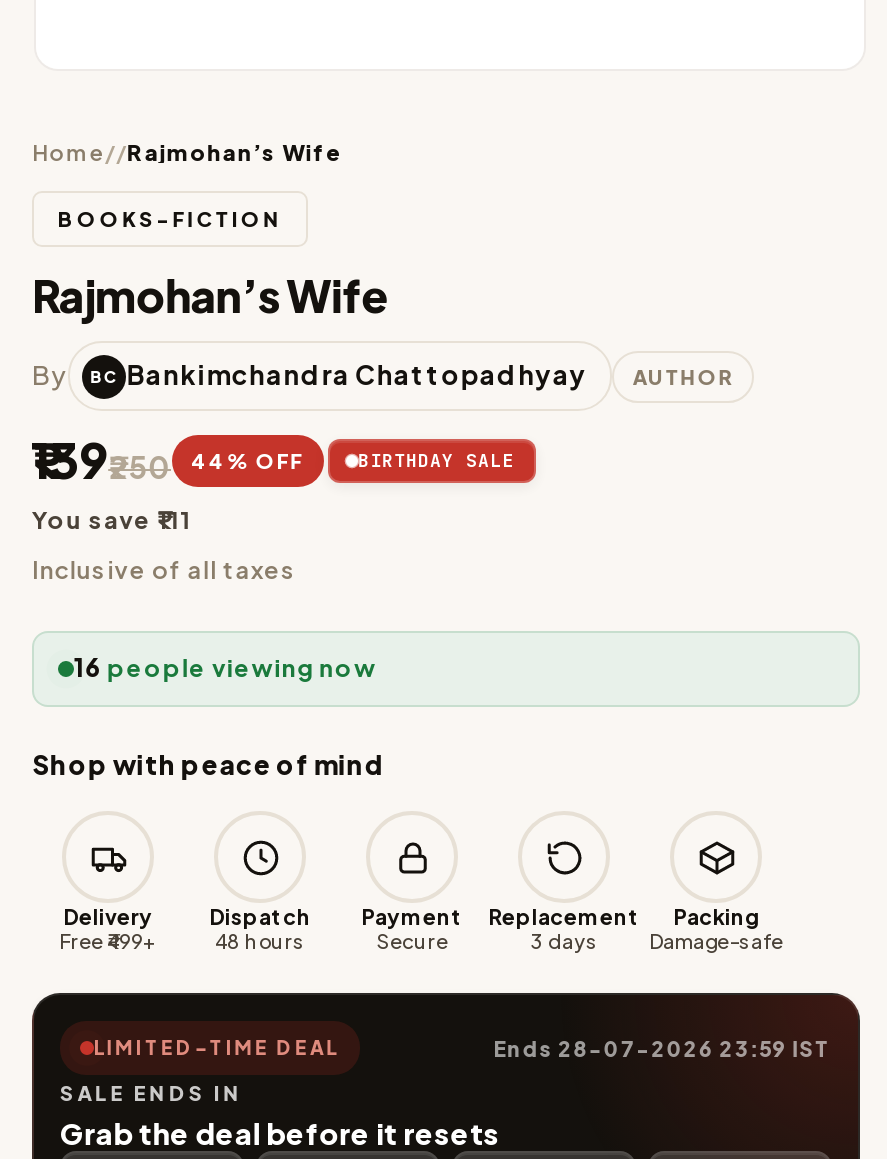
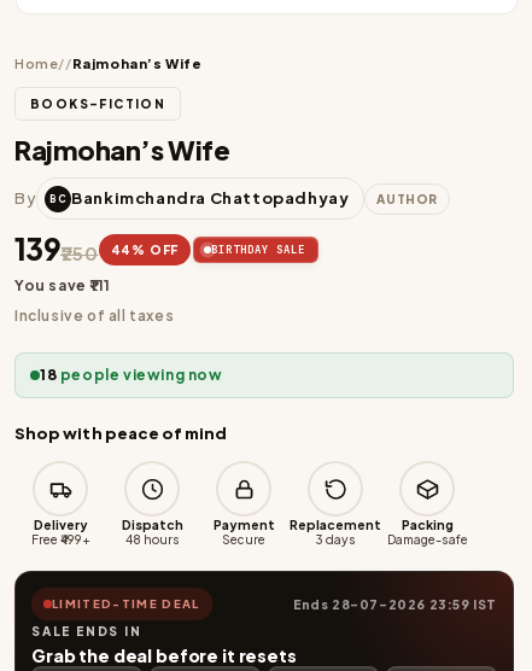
- 16 people viewing now
+ 18 people viewing now
